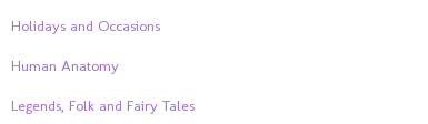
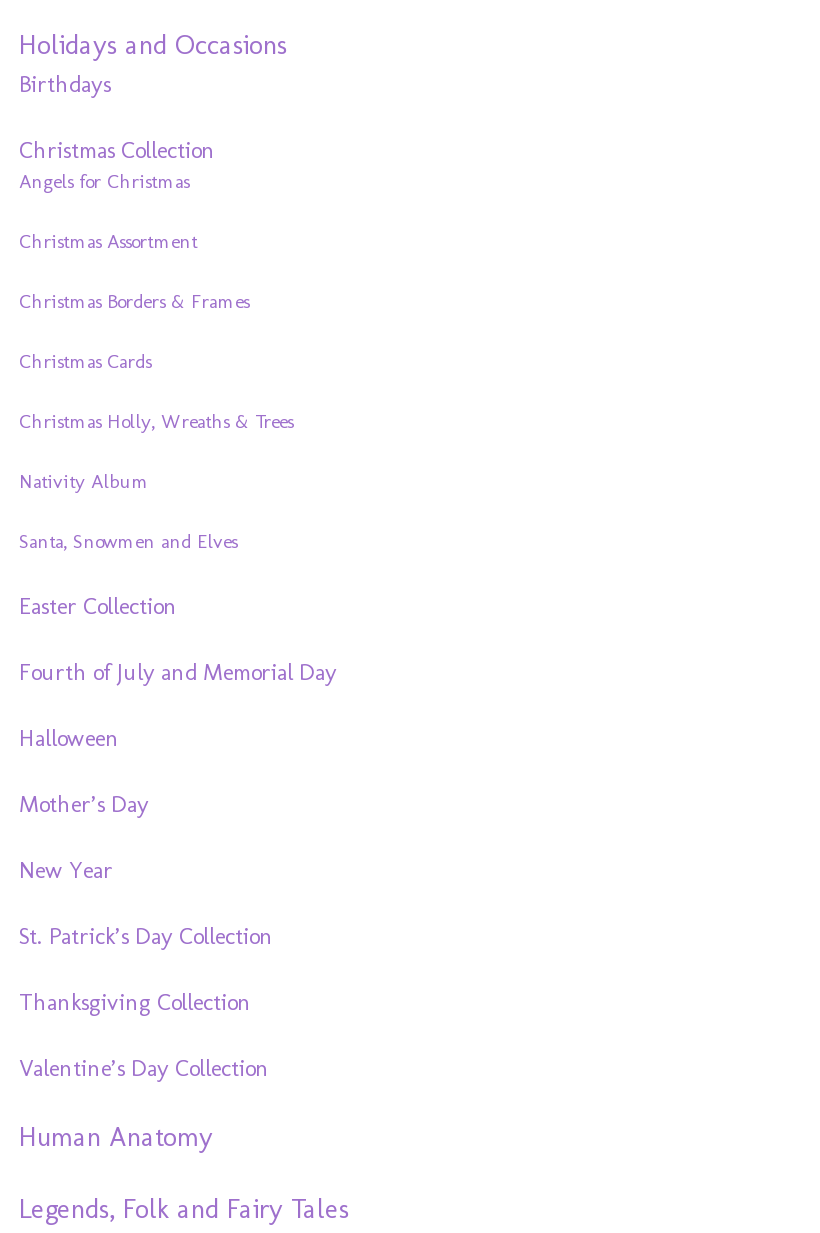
+ Birthdays
+ Christmas Collection
+ Angels for Christmas
+ Christmas Assortment
+ Christmas Borders & Frames
+ Christmas Cards
+ Christmas Holly, Wreaths & Trees
+ Nativity Album
+ Santa, Snowmen and Elves
+ Easter Collection
+ Fourth of July and Memorial Day
+ Halloween
+ Mother’s Day
+ New Year
+ St. Patrick’s Day Collection
+ Thanksgiving Collection
+ Valentine’s Day Collection
